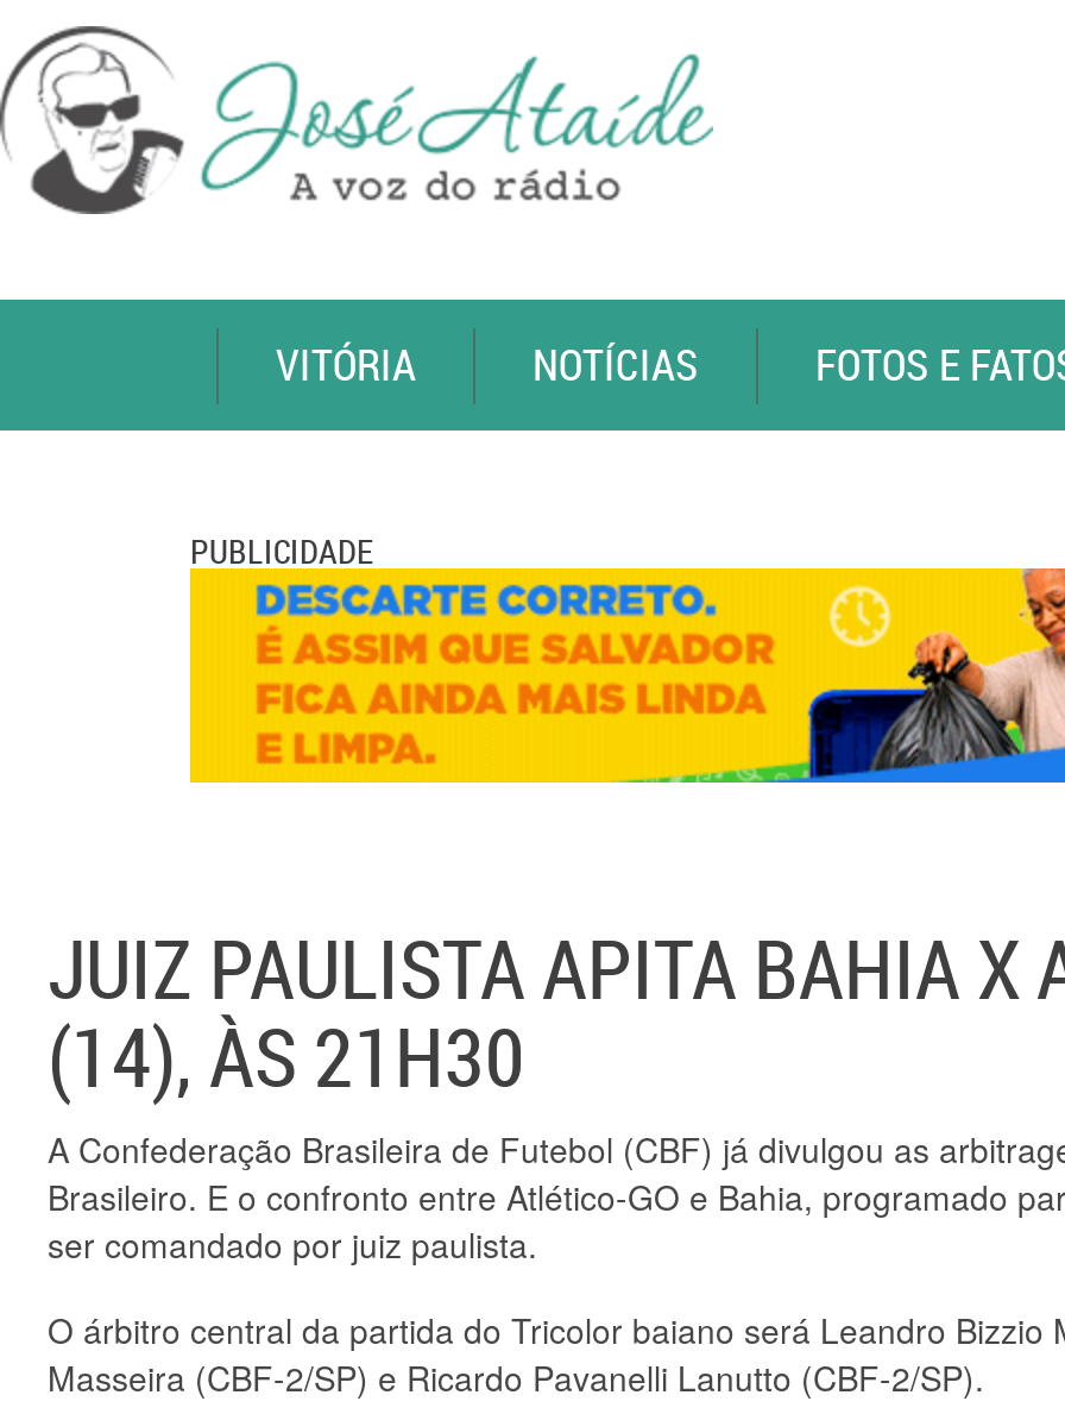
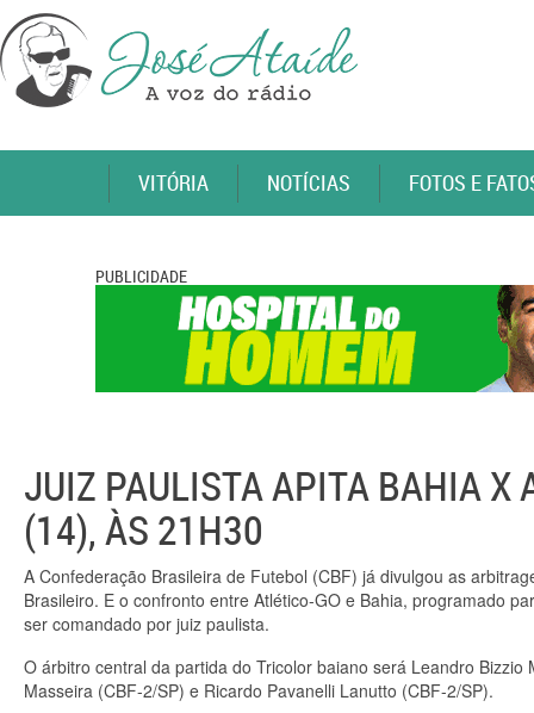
- [image]
+ [image]
